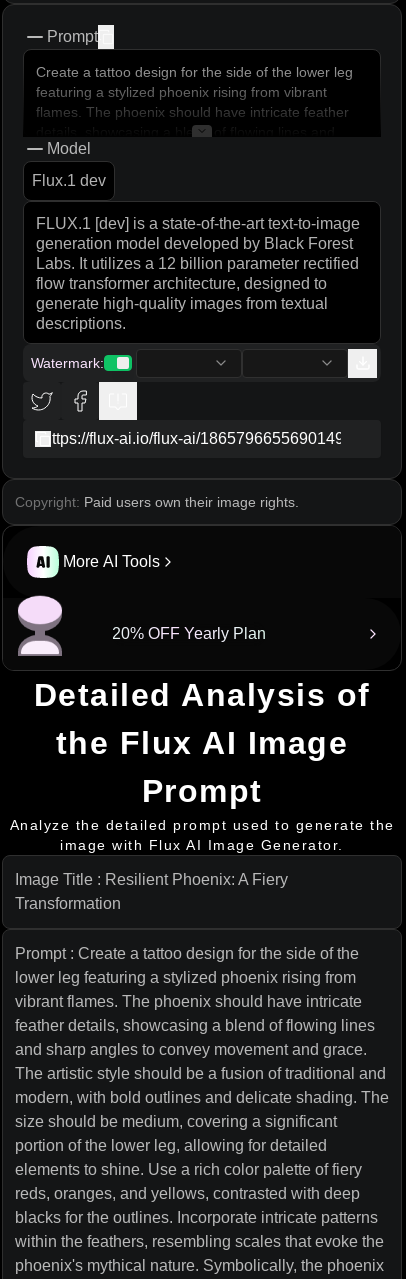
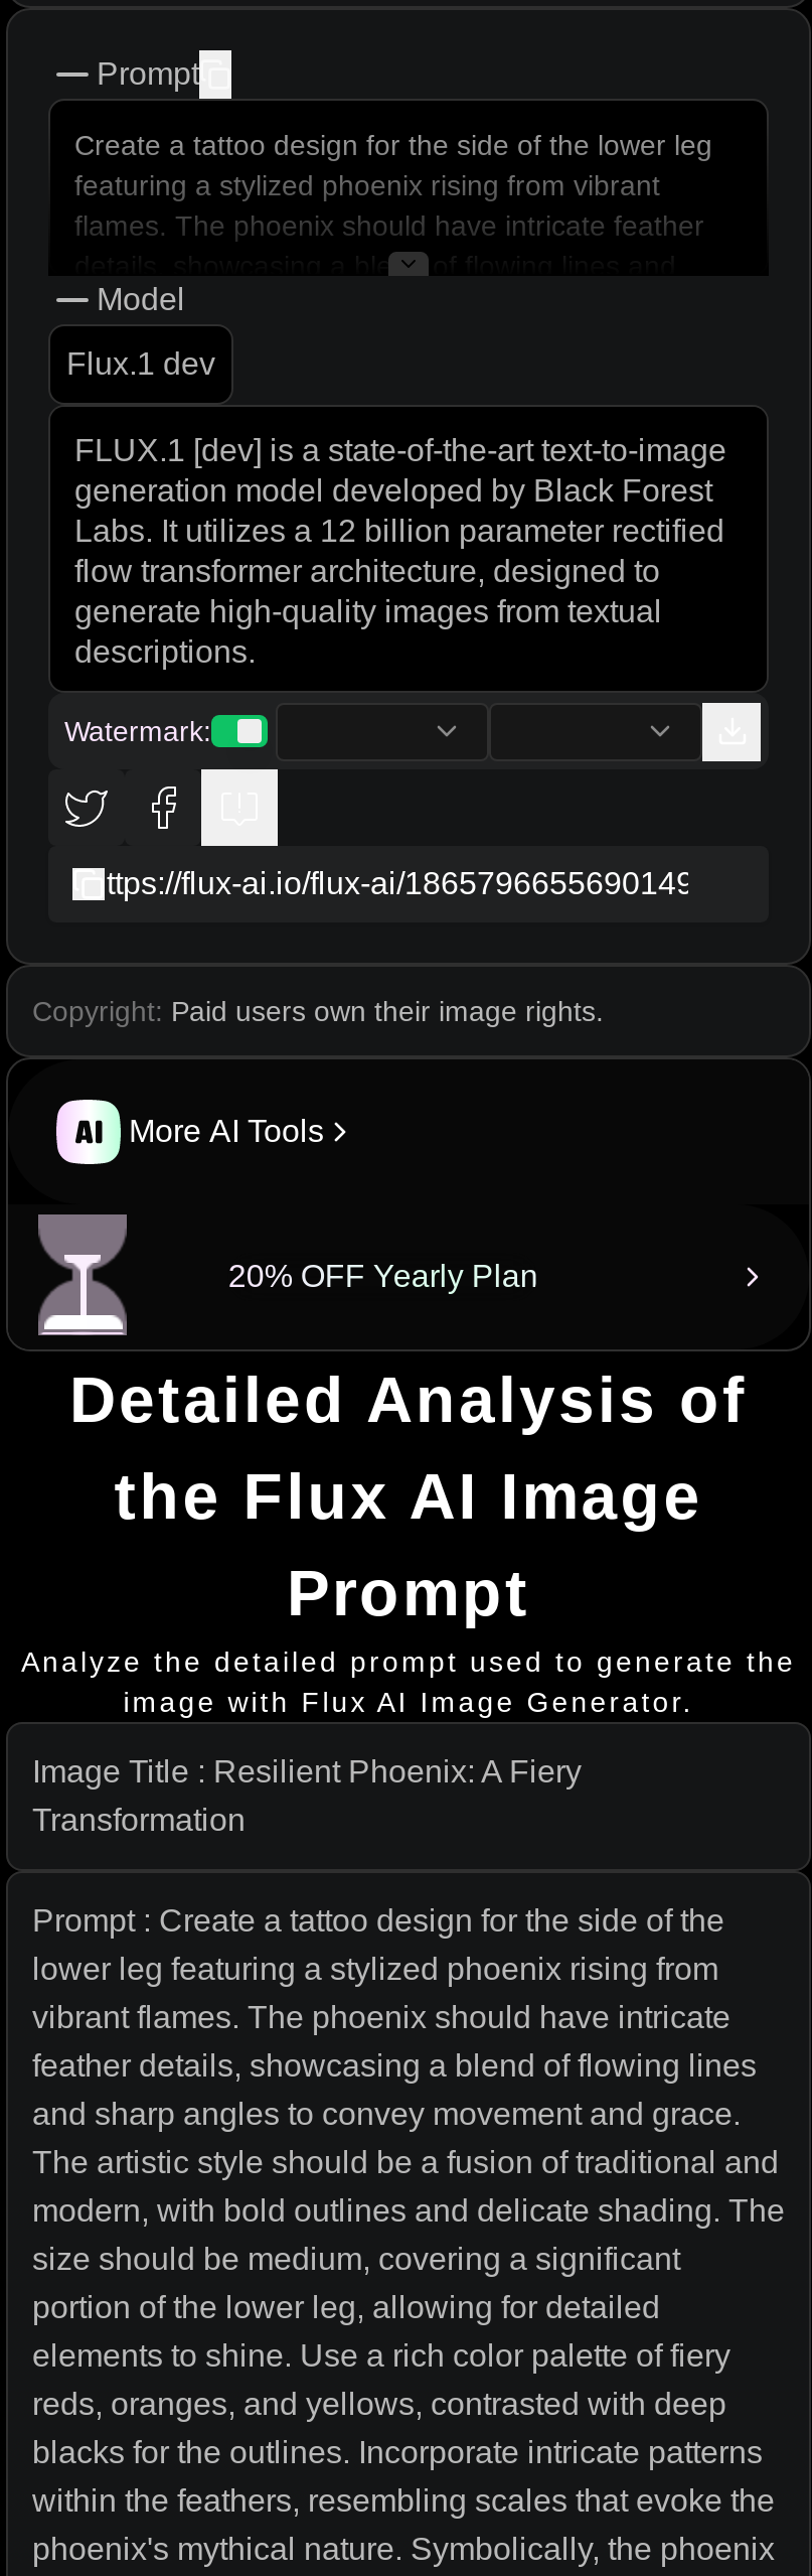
- [image]
+ [image]
